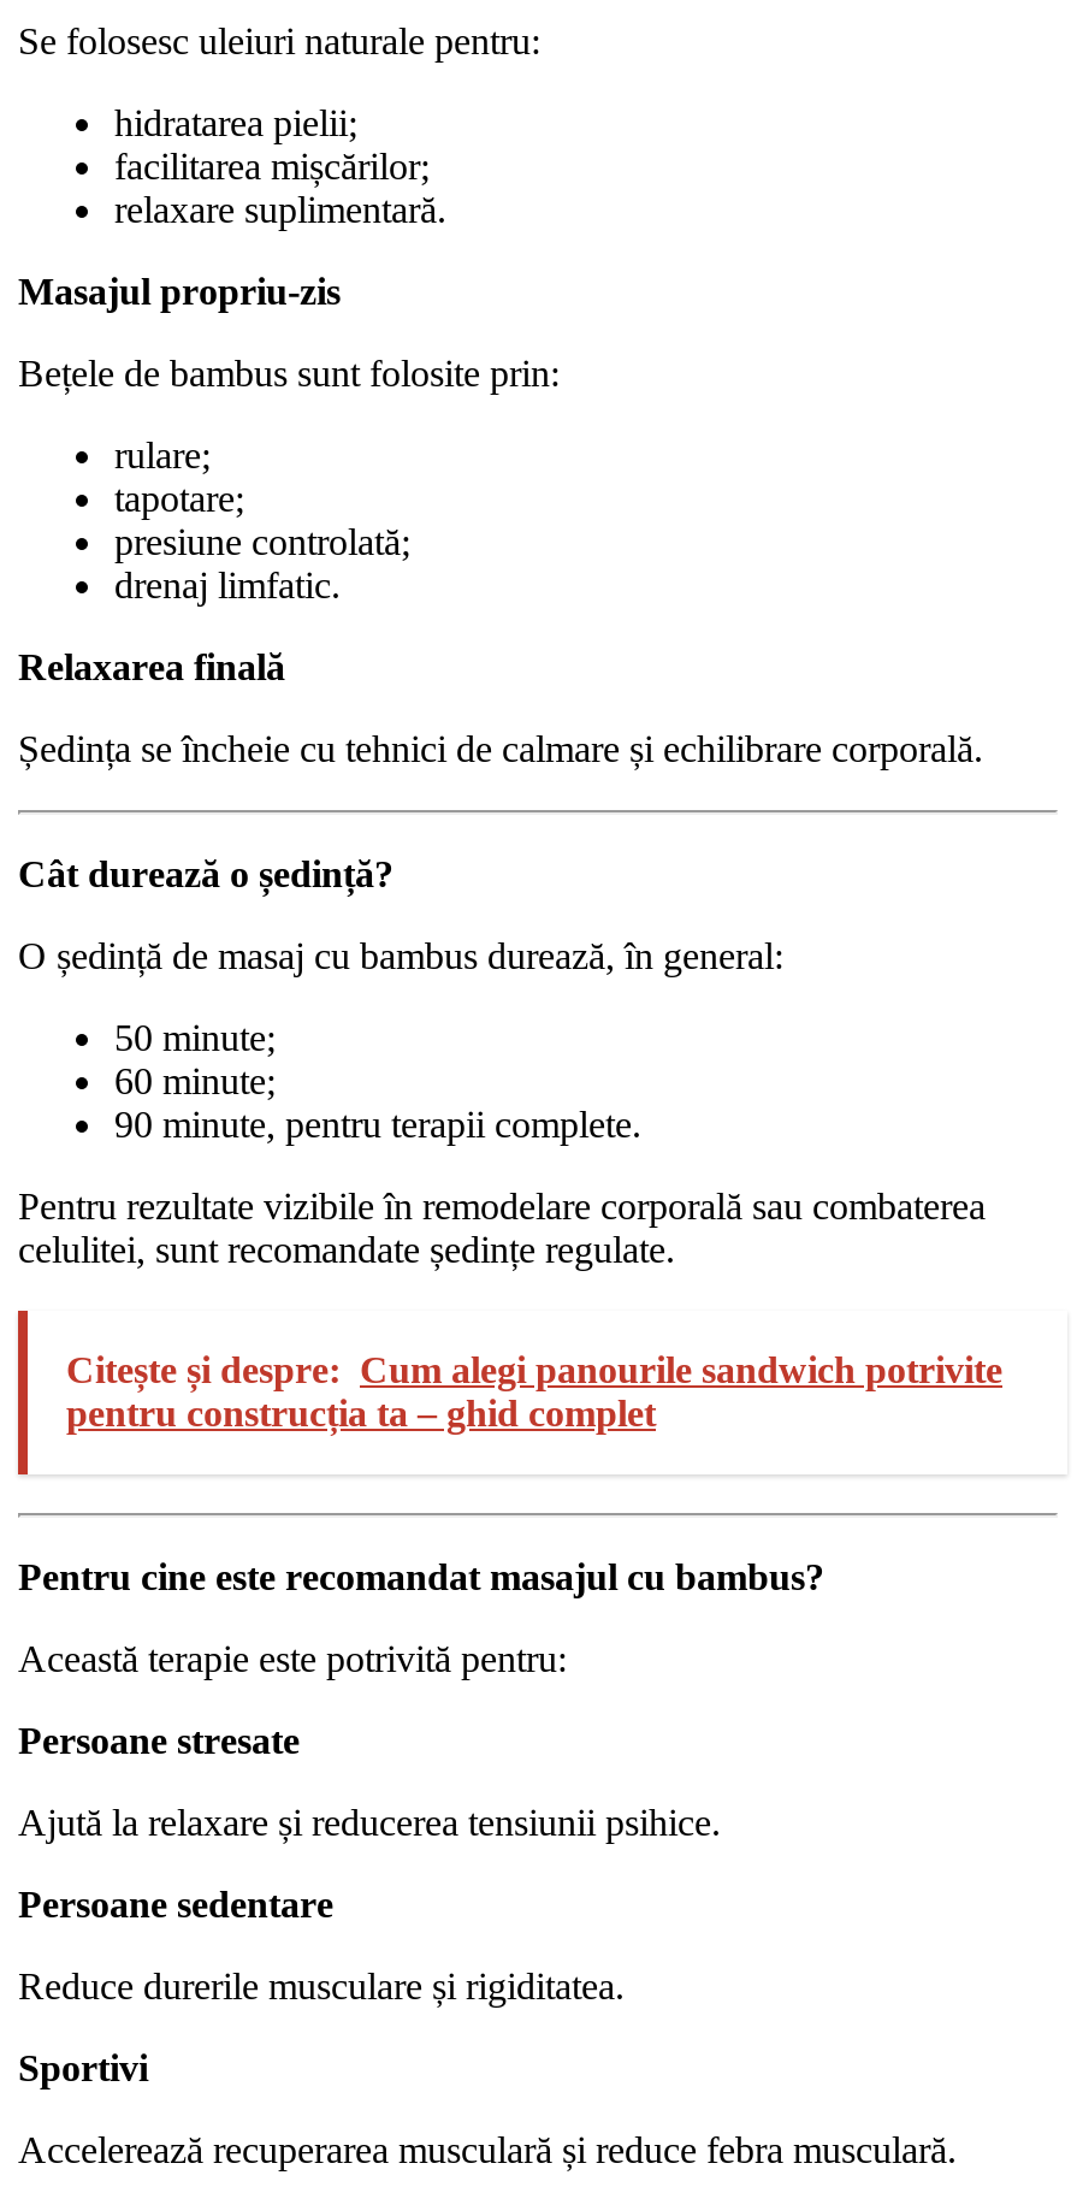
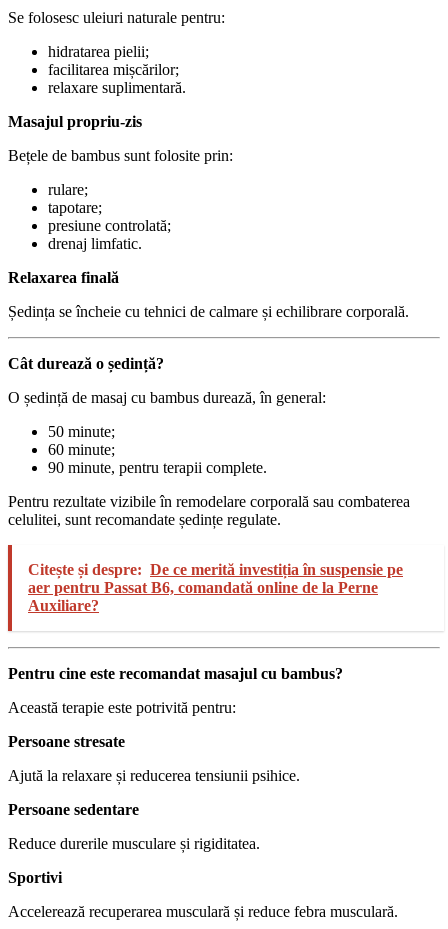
- Citește și despre: Cum alegi panourile sandwich potrivite
- pentru construcția ta – ghid complet
+ Citește și despre: De ce merită investiția în suspensie pe
+ aer pentru Passat B6, comandată online de la Perne
+ Auxiliare?
